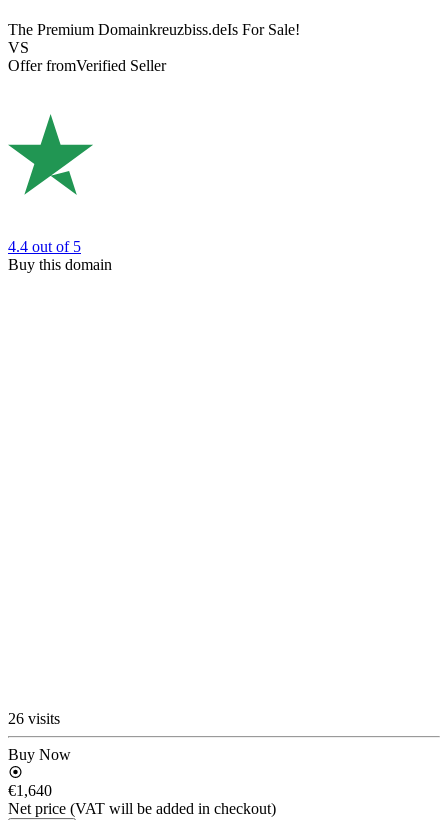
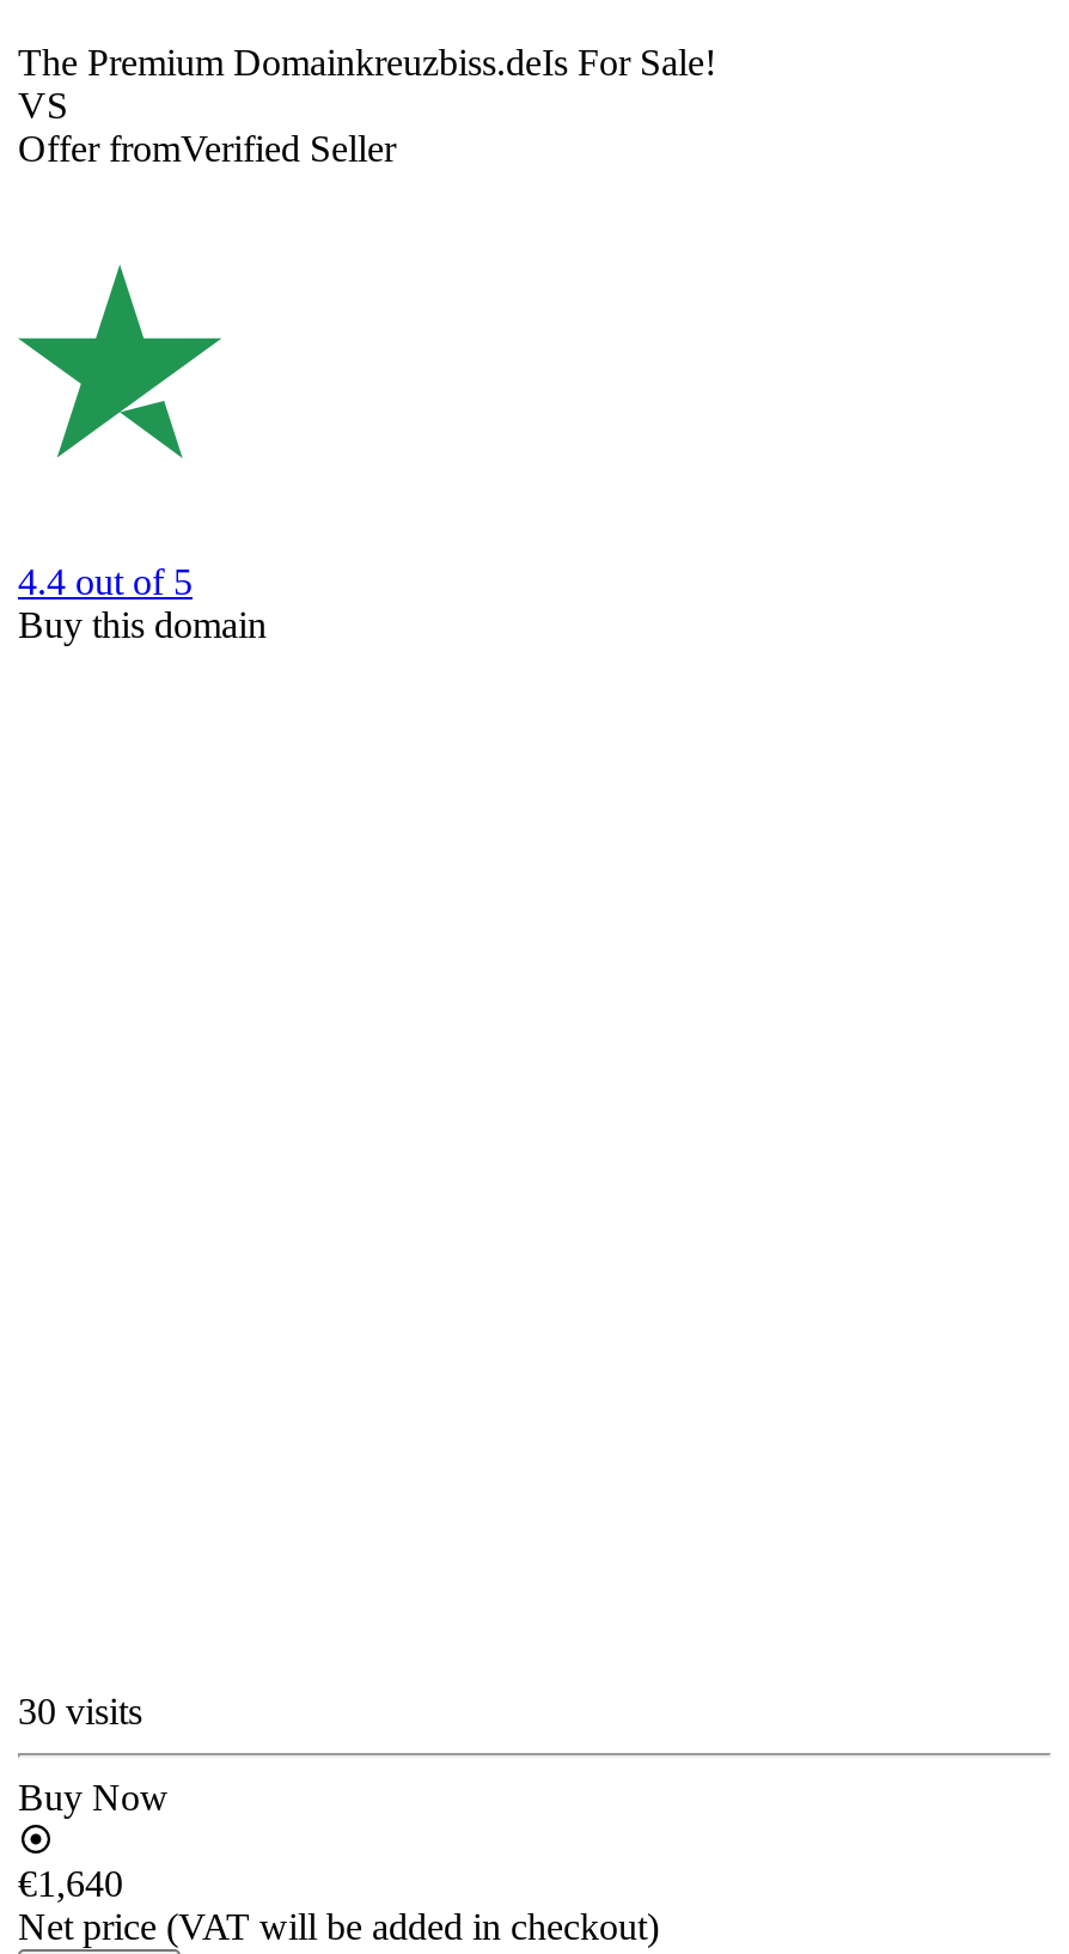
- 26 visits
+ 30 visits
